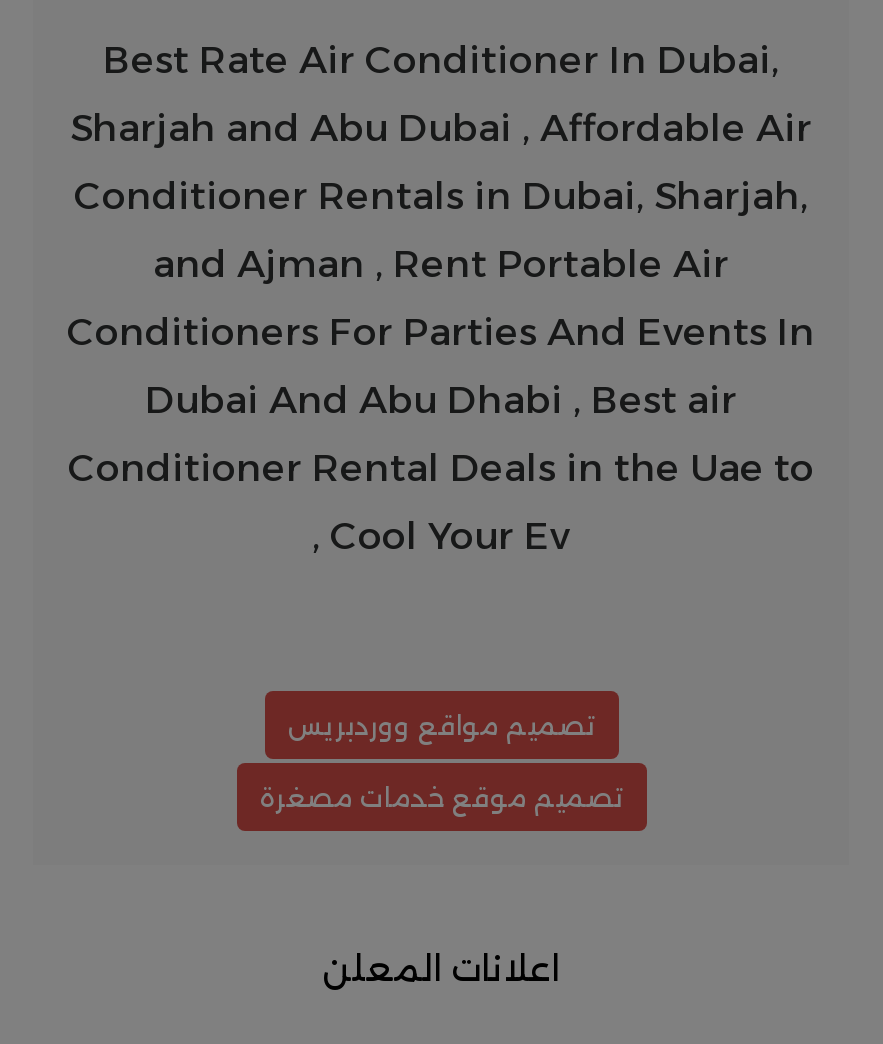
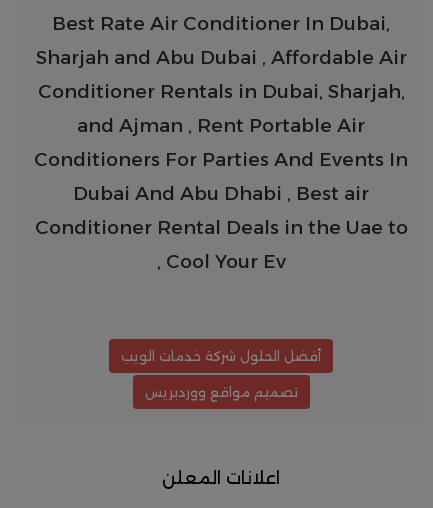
+ أفضل الحلول شركة خدمات الويب

moved down: تصميم مواقع ووردبريس

- تصميم موقع خدمات مصغرة
